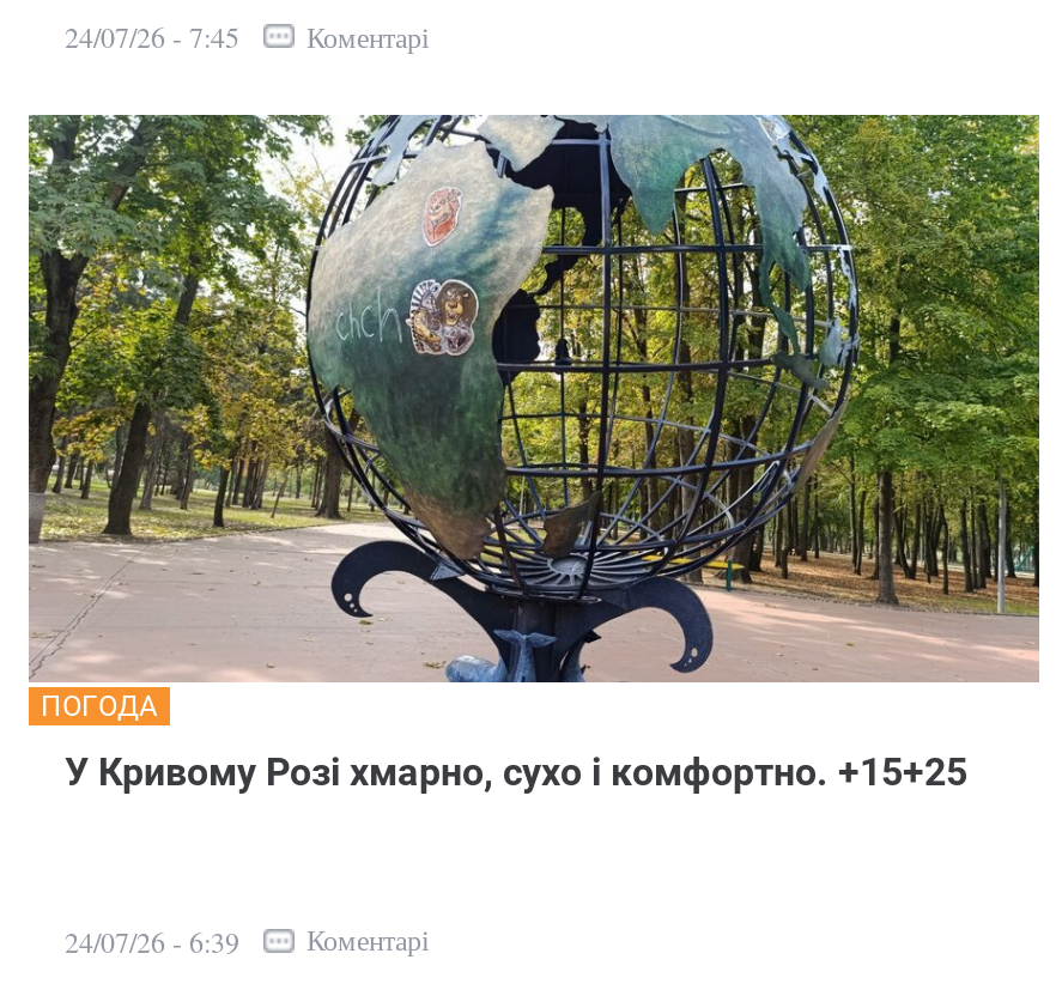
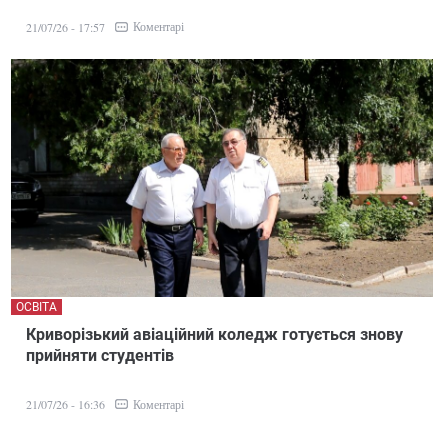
- 24/07/26 - 7:45 Коментарі
+ 21/07/26 - 17:57 Коментарі

- [image]
- ПОГОДА
+ [image]
+ ОСВІТА

- У Кривому Розі хмарно, сухо і комфортно. +15+25
+ Криворізький авіаційний коледж готується знову
+ прийняти студентів

- 24/07/26 - 6:39 Коментарі
+ 21/07/26 - 16:36 Коментарі
